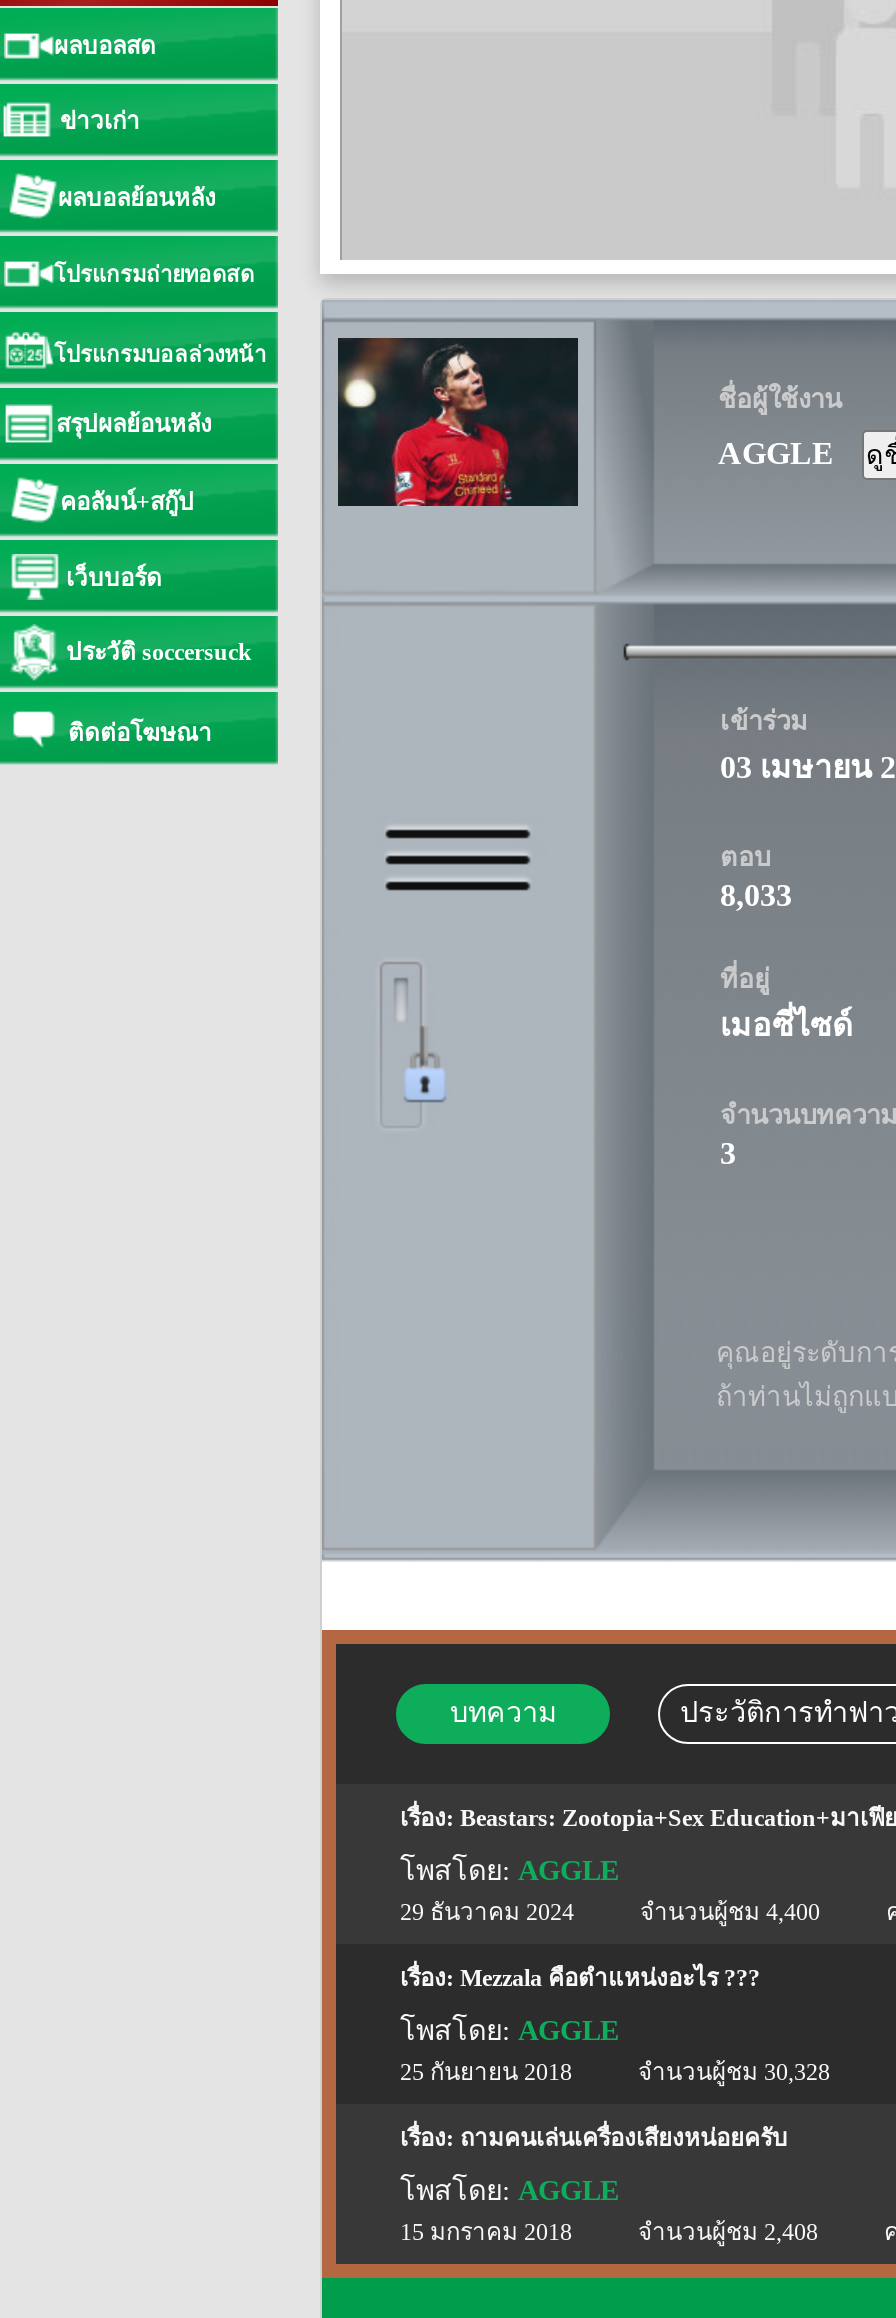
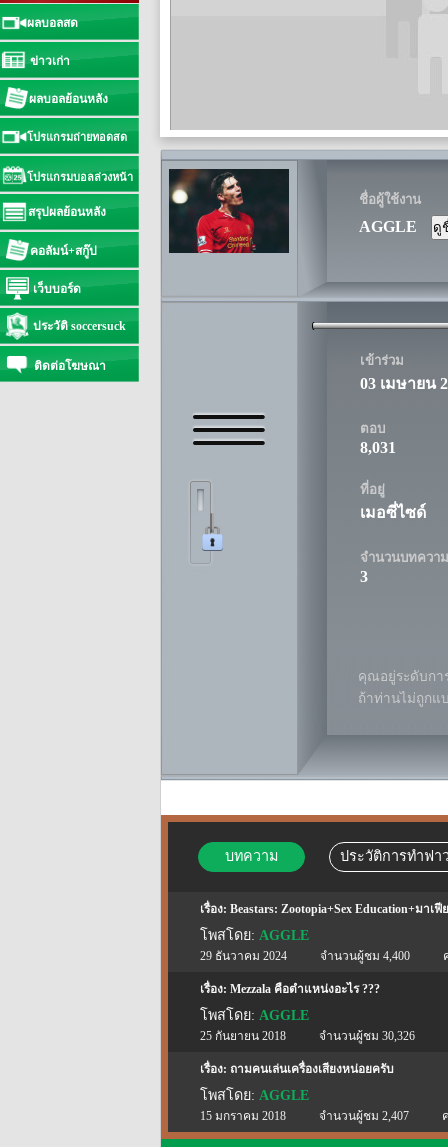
- 8,033
+ 8,031

- จำนวนผู้ชม 30,328
+ จำนวนผู้ชม 30,326

- จำนวนผู้ชม 2,408
+ จำนวนผู้ชม 2,407
